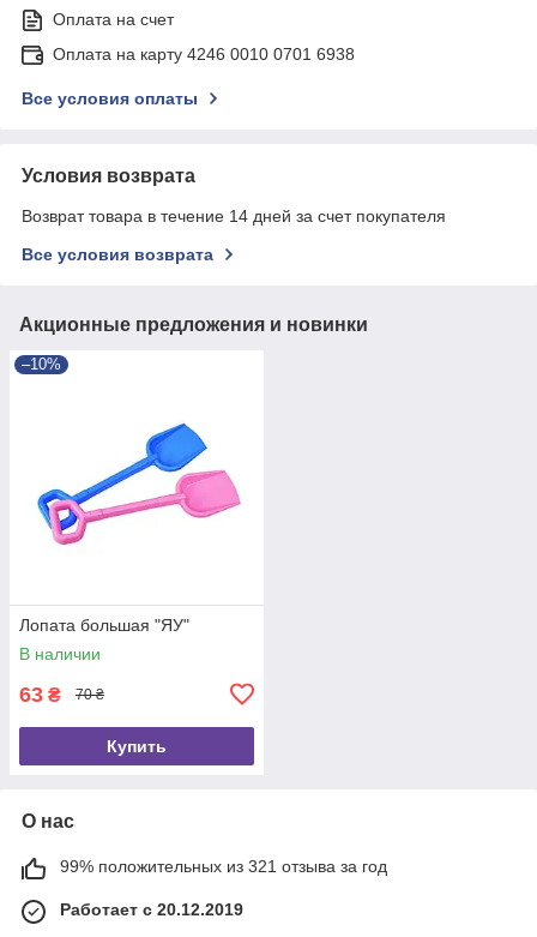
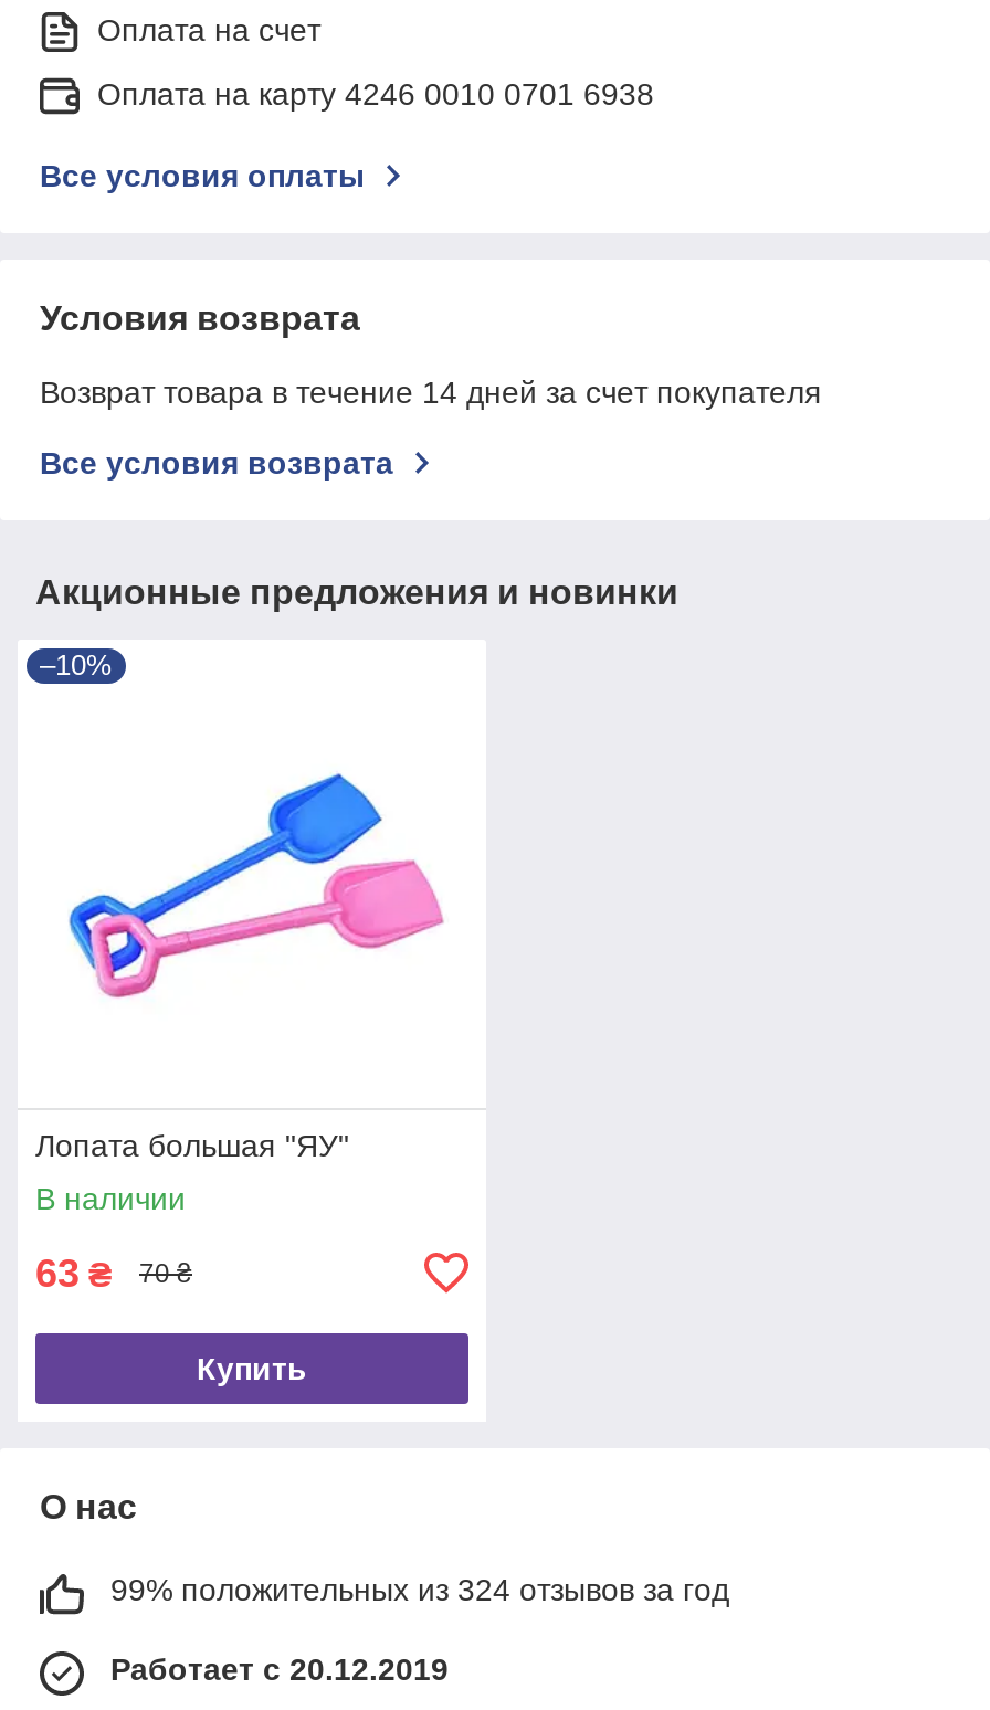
- 99% положительных из 321 отзыва за год
+ 99% положительных из 324 отзывов за год
